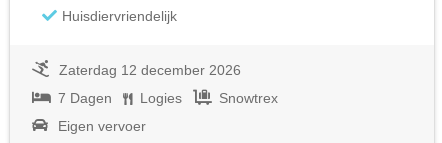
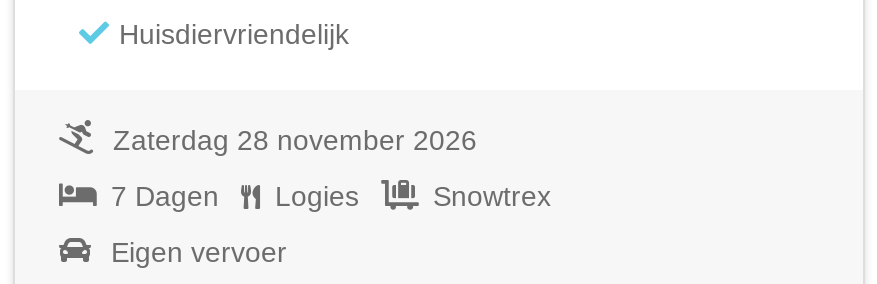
- Zaterdag 12 december 2026
+ Zaterdag 28 november 2026
